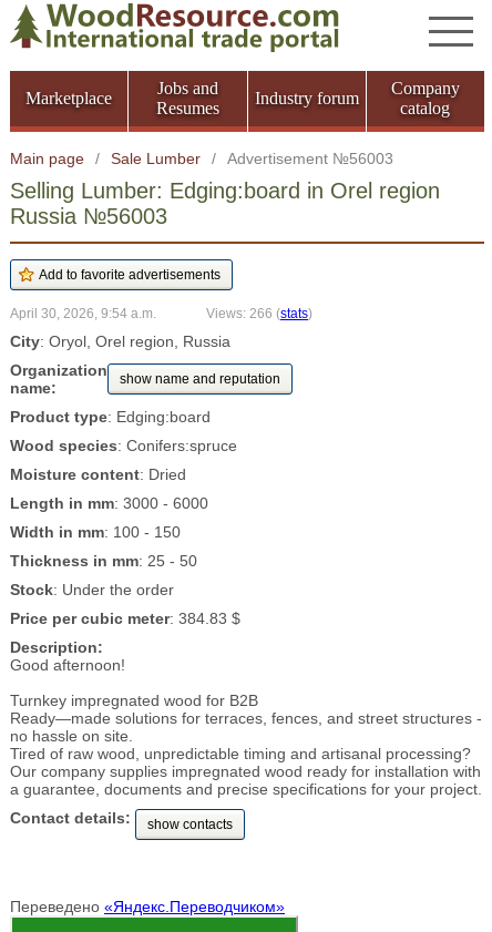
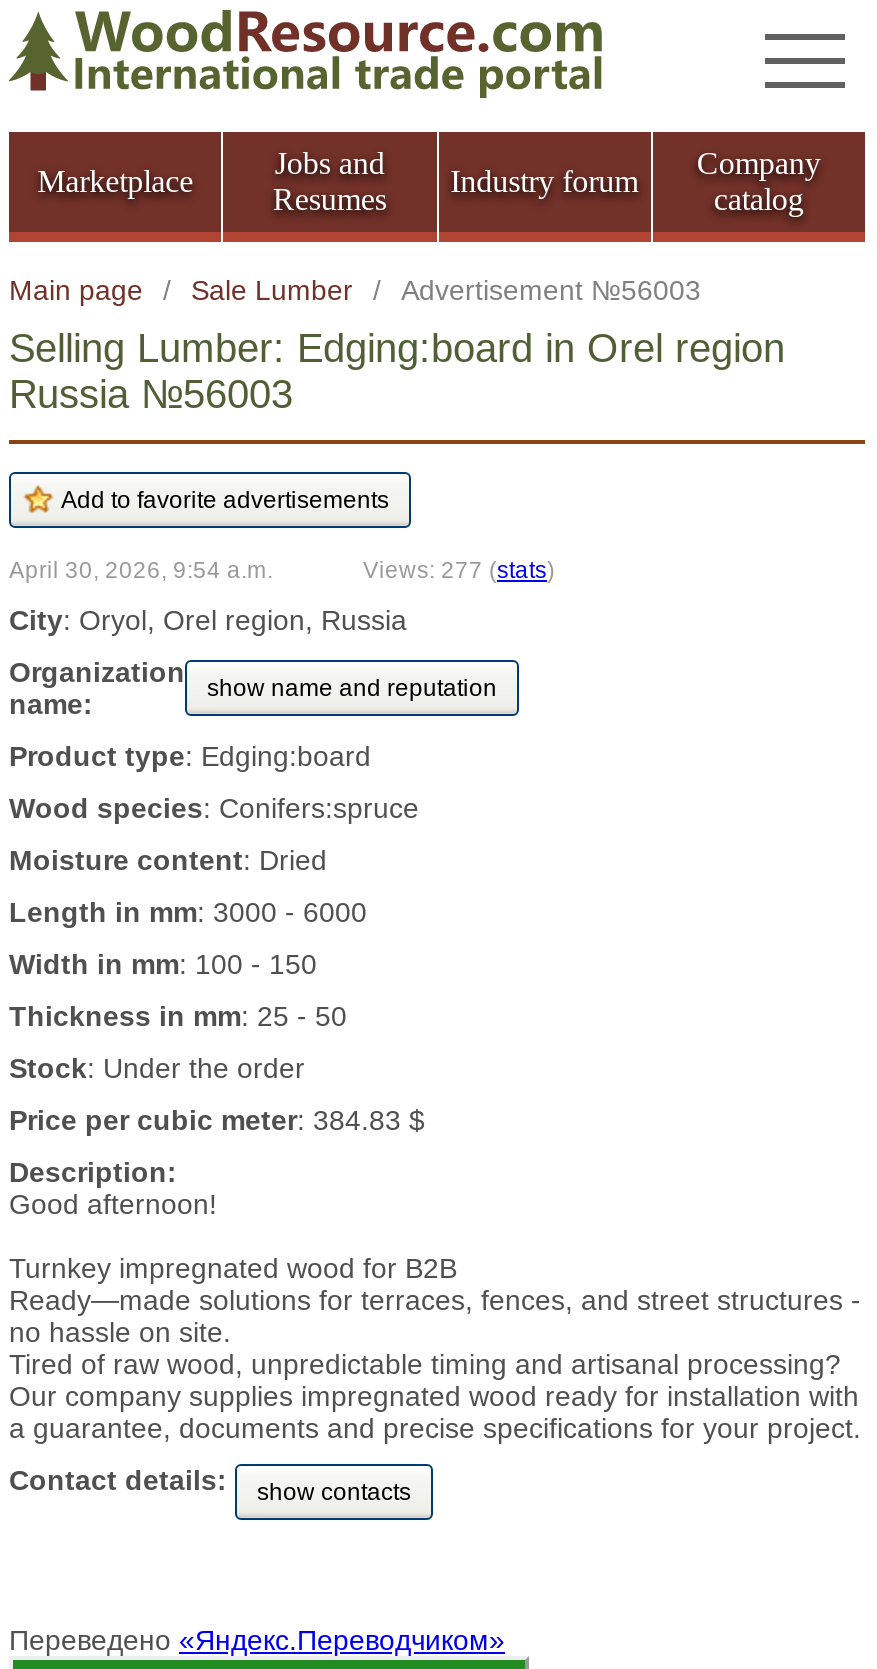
- Views: 266 (stats)
+ Views: 277 (stats)
